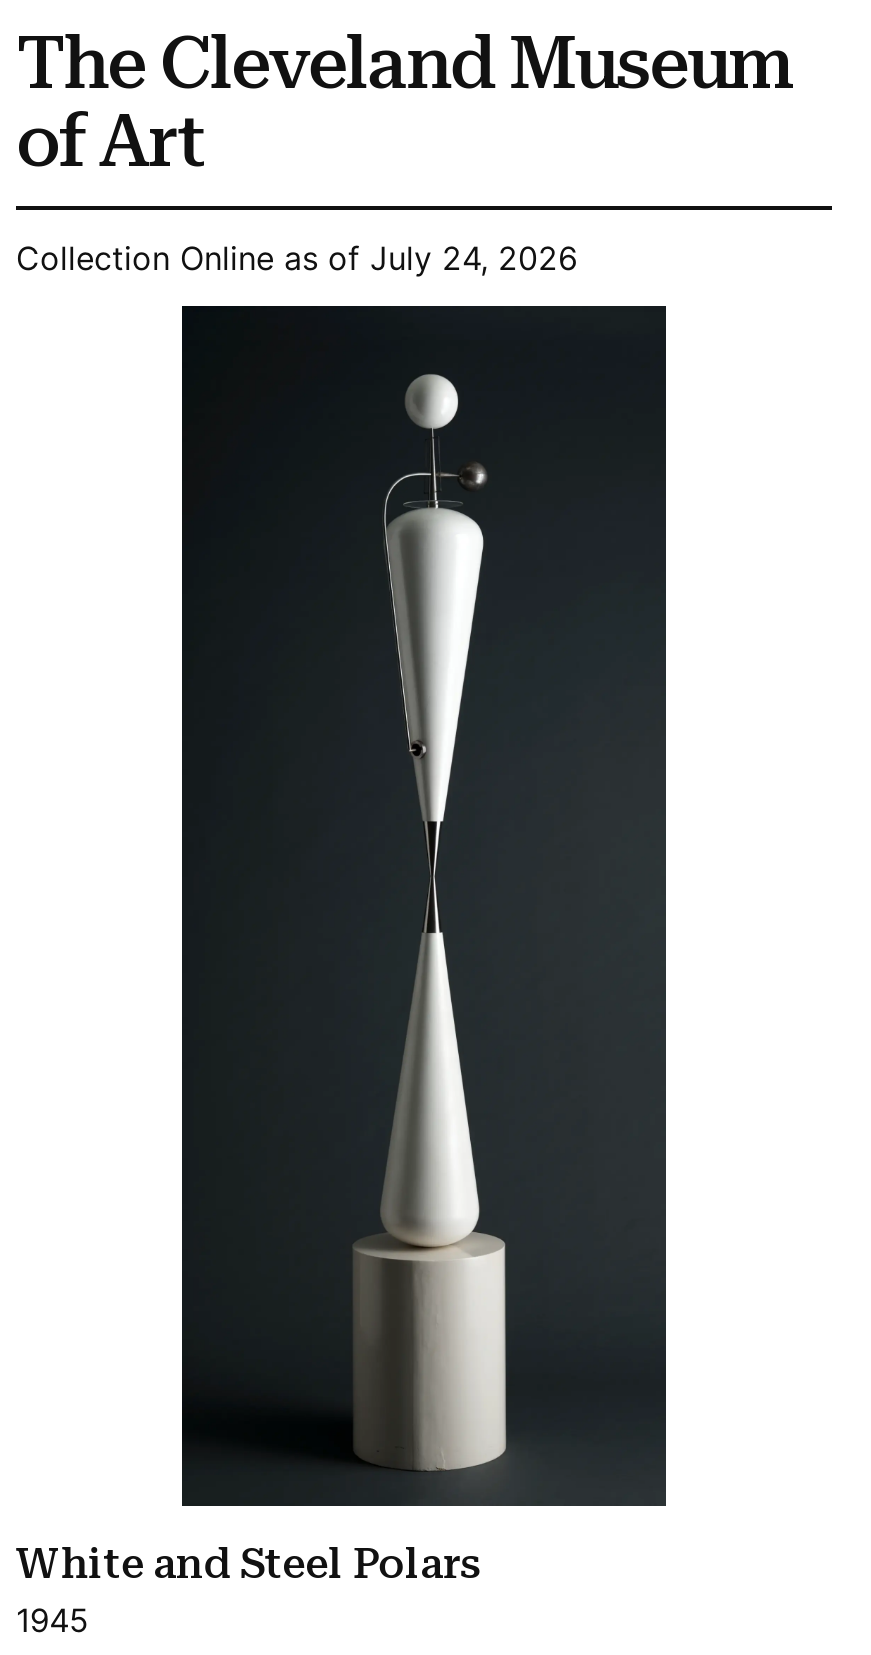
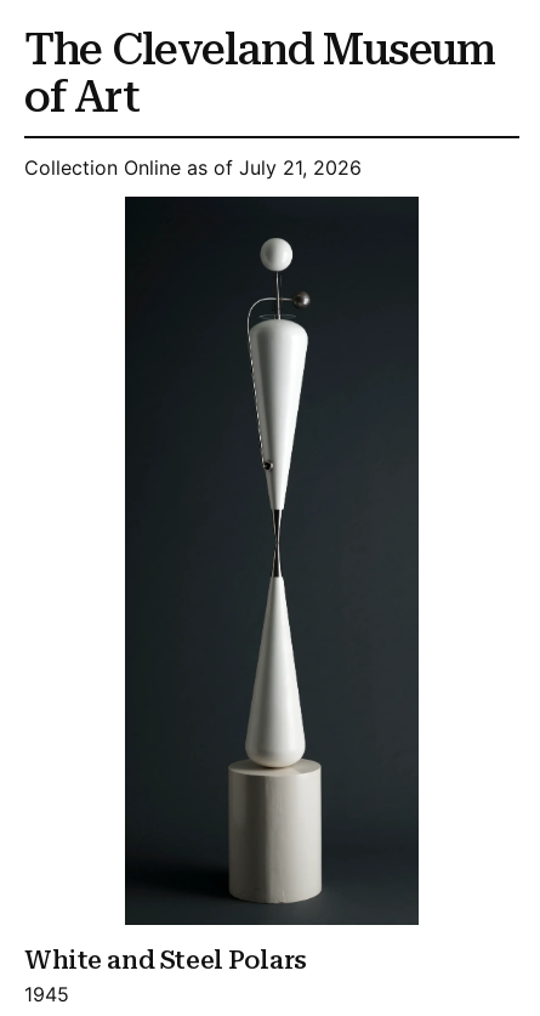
- Collection Online as of July 24, 2026
+ Collection Online as of July 21, 2026
